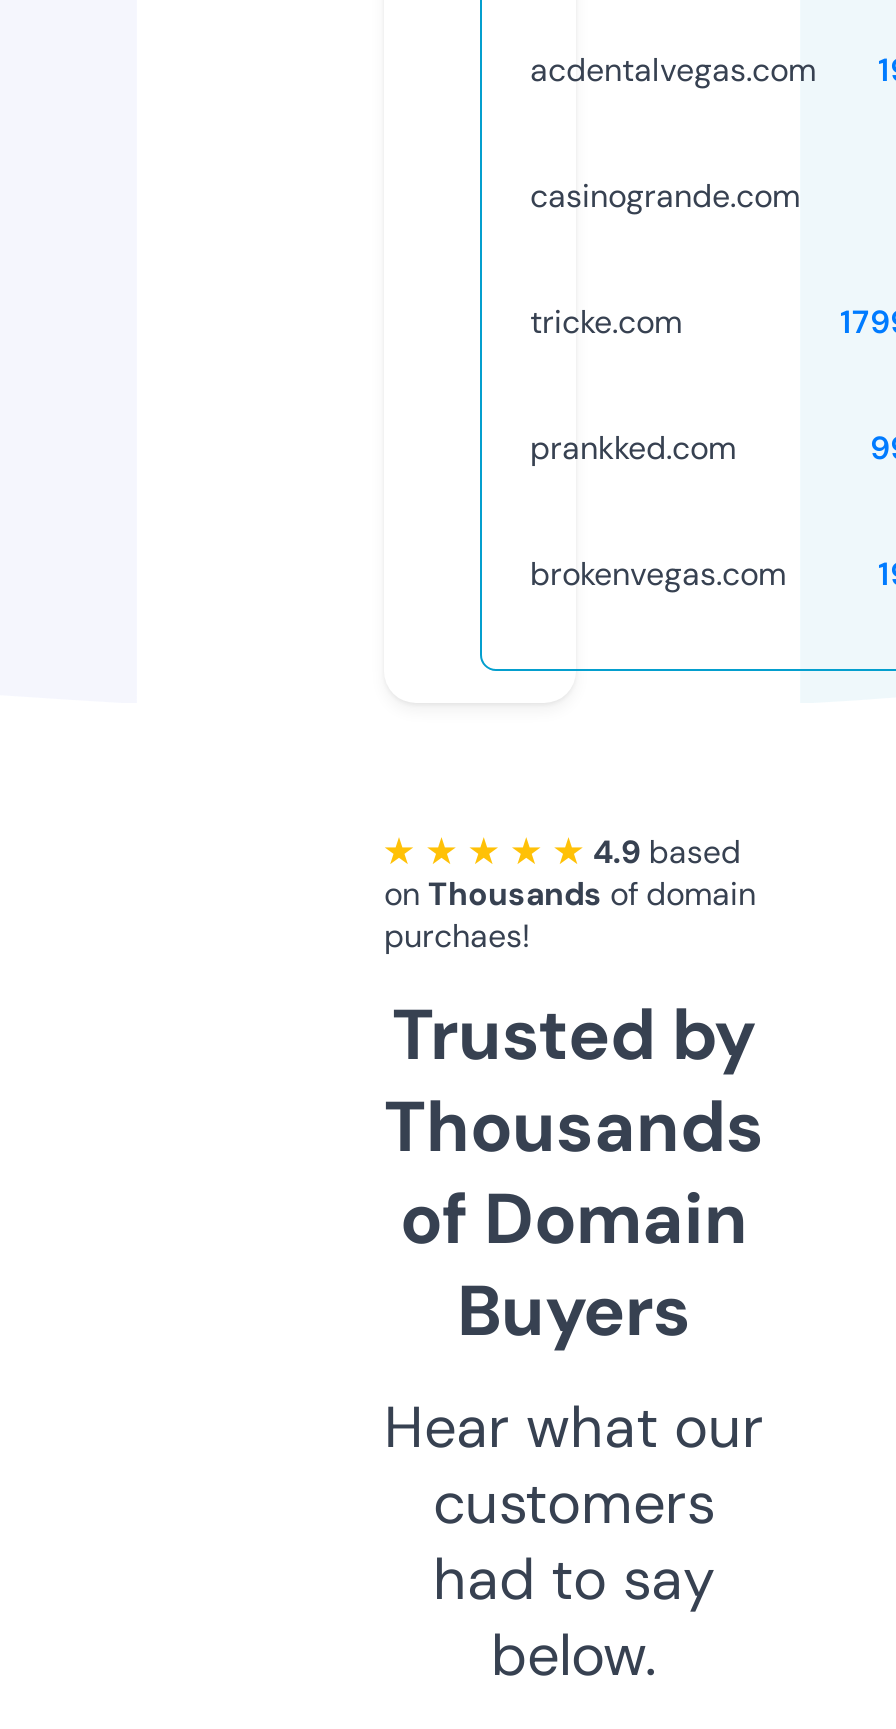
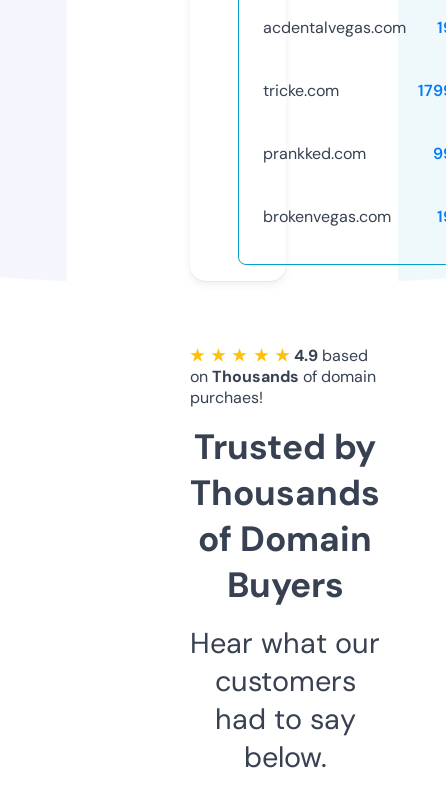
- casinogrande.com
